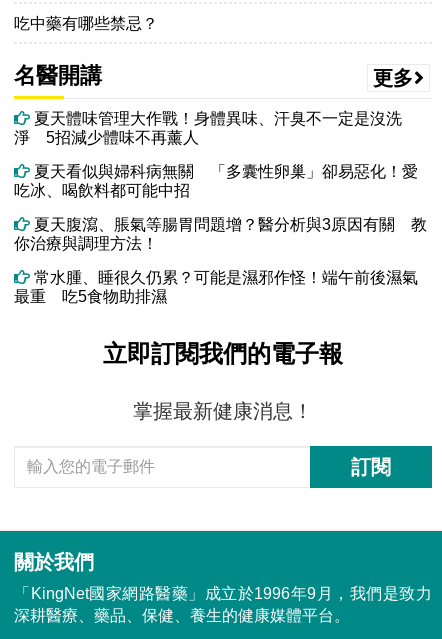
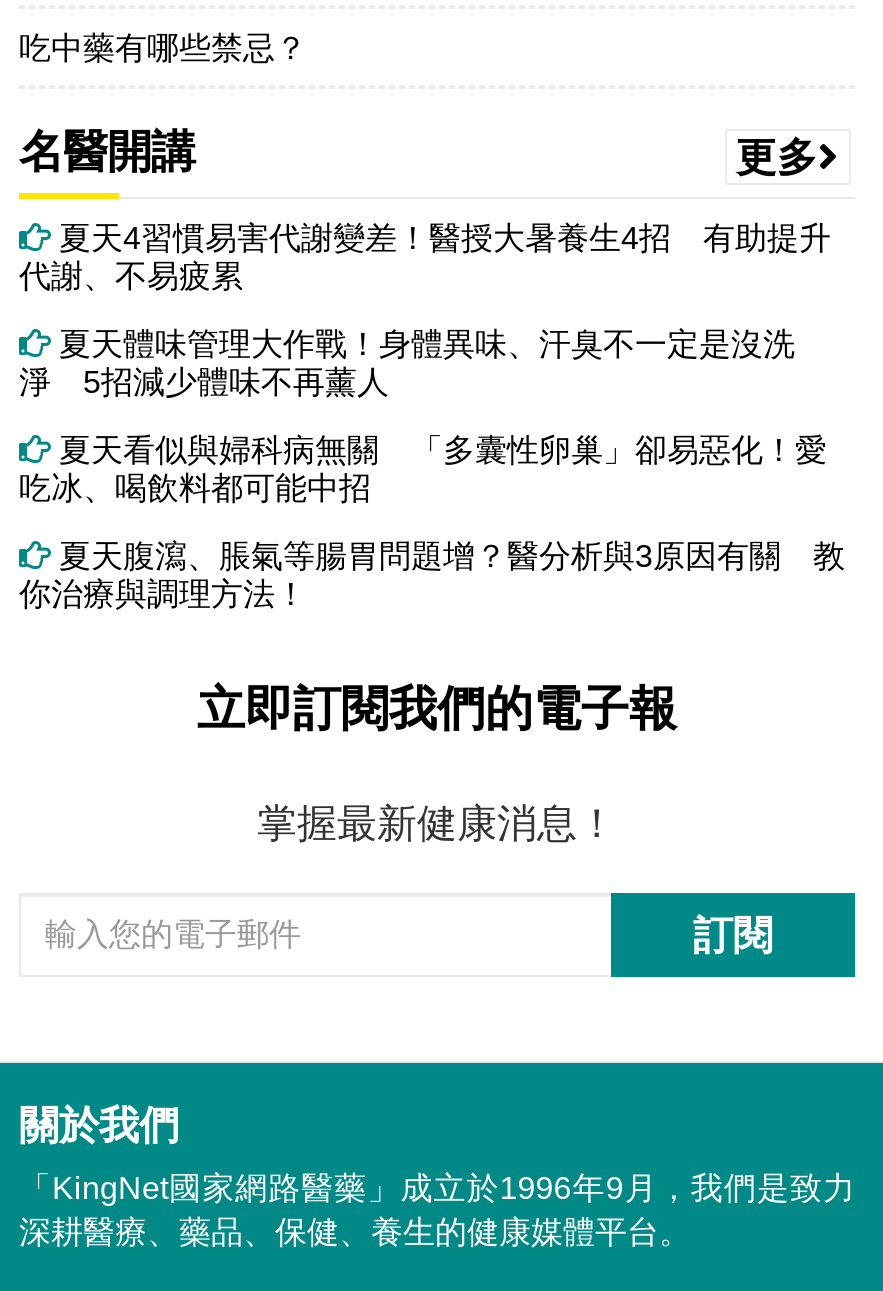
+ 夏天4習慣易害代謝變差！醫授大暑養生4招 有助提升
+ 代謝、不易疲累

moved down: 夏天體味管理大作戰！身體異味、汗臭不一定是沒洗 | 淨 5招減少體味不再薰人 | 夏天看似與婦科病無關 「多囊性卵巢」卻易惡化！愛 | 吃冰、喝飲料都可能中招 | 夏天腹瀉、脹氣等腸胃問題增？醫分析與3原因有關 教 | 你治療與調理方法！

- 常水腫、睡很久仍累？可能是濕邪作怪！端午前後濕氣
- 最重 吃5食物助排濕
